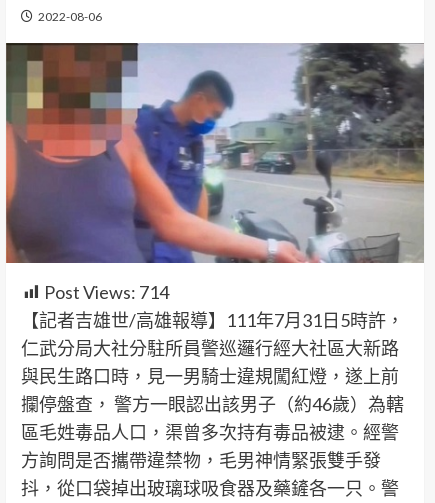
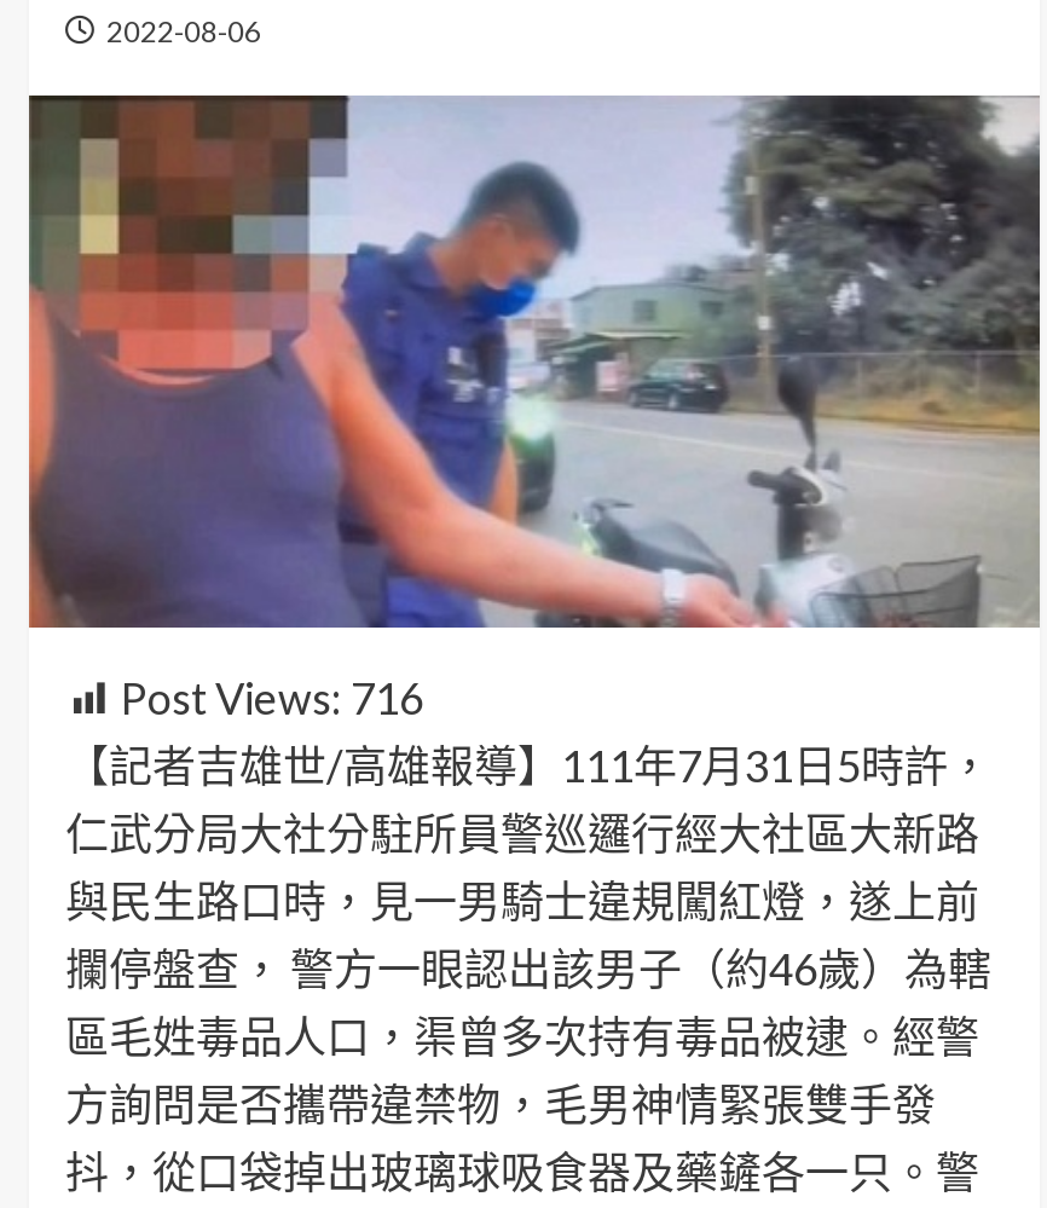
- Post Views: 714
+ Post Views: 716
